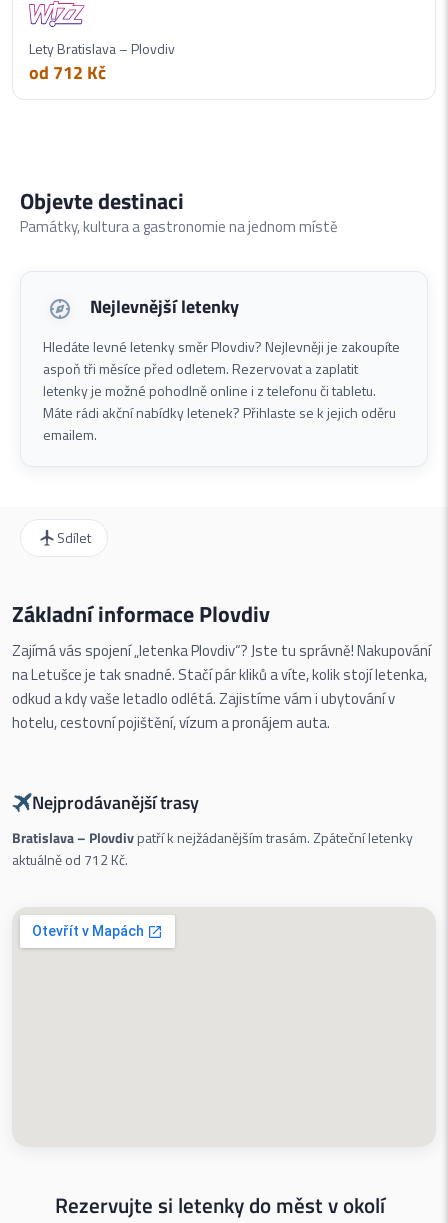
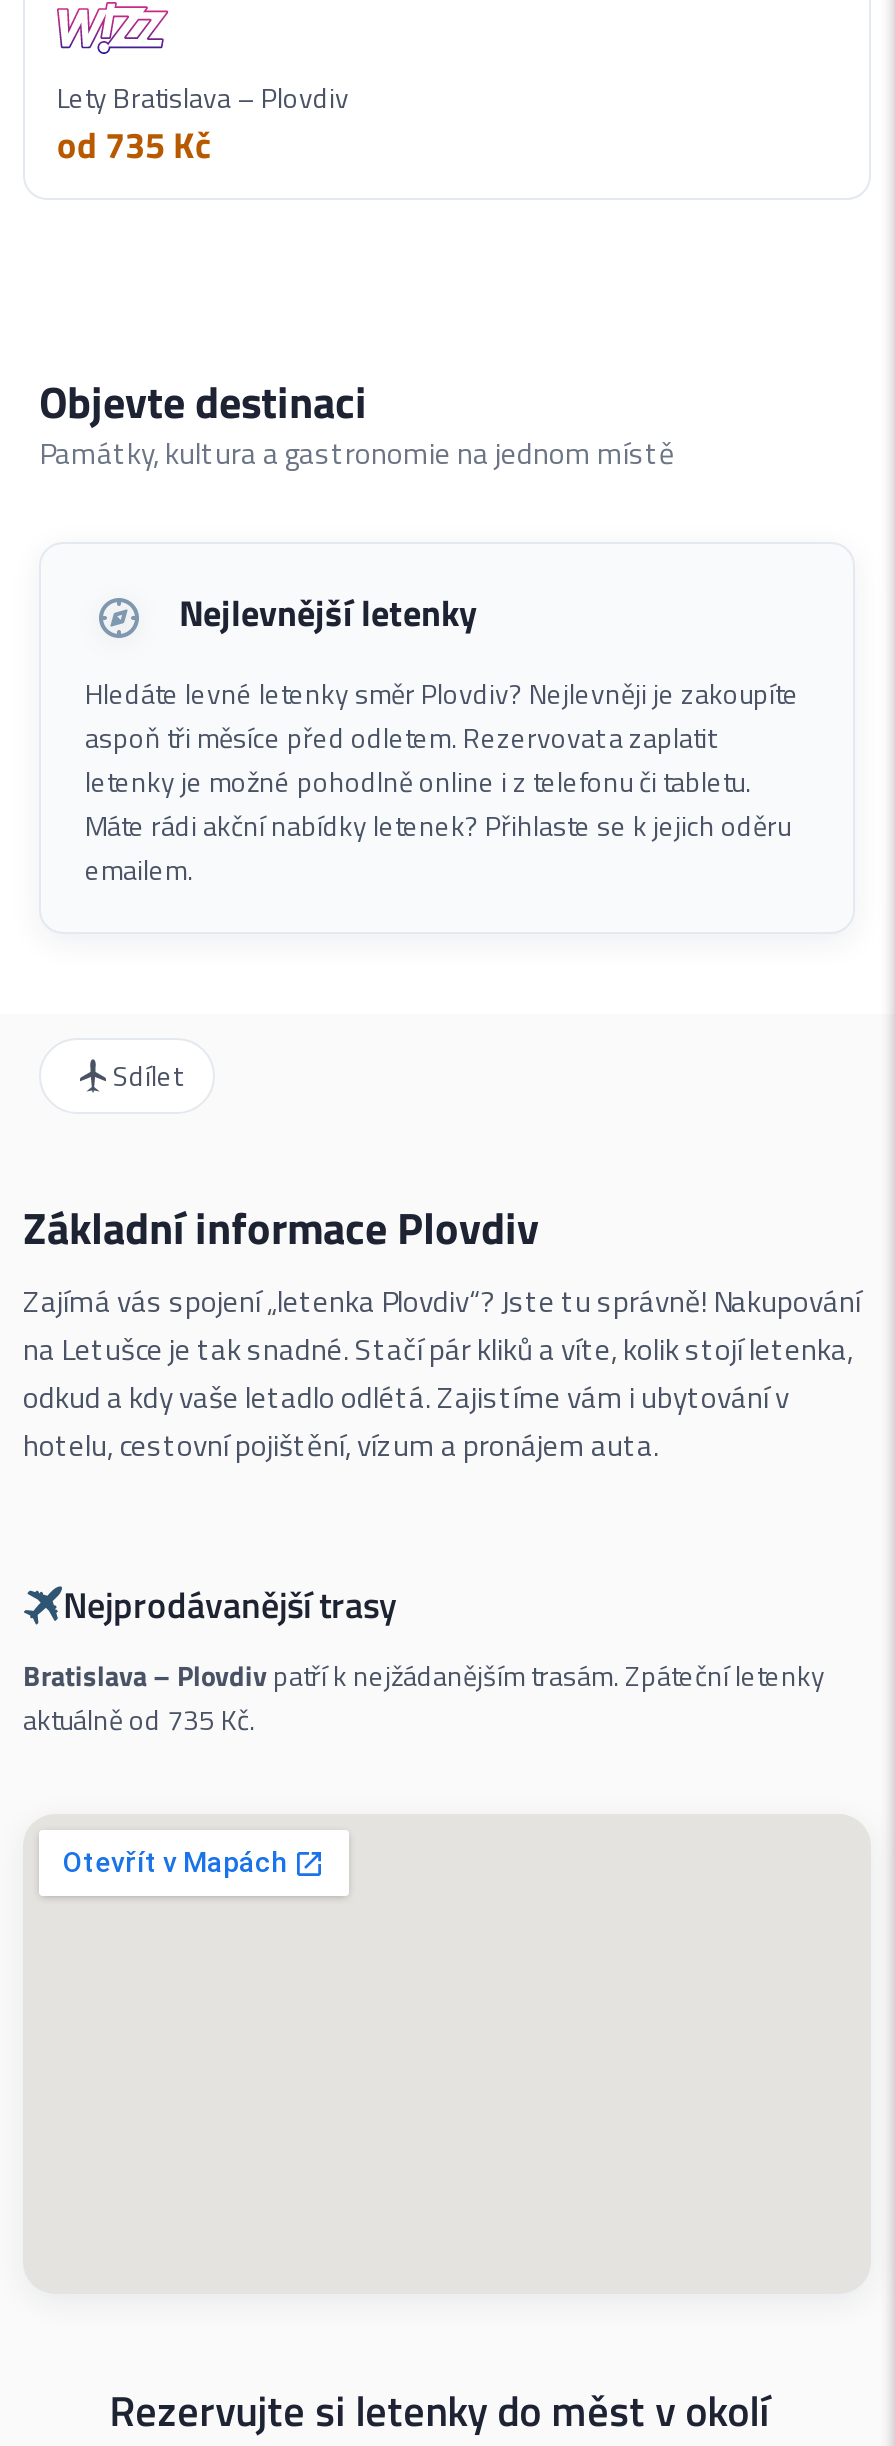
- od 712 Kč
+ od 735 Kč

- aktuálně od 712 Kč.
+ aktuálně od 735 Kč.
